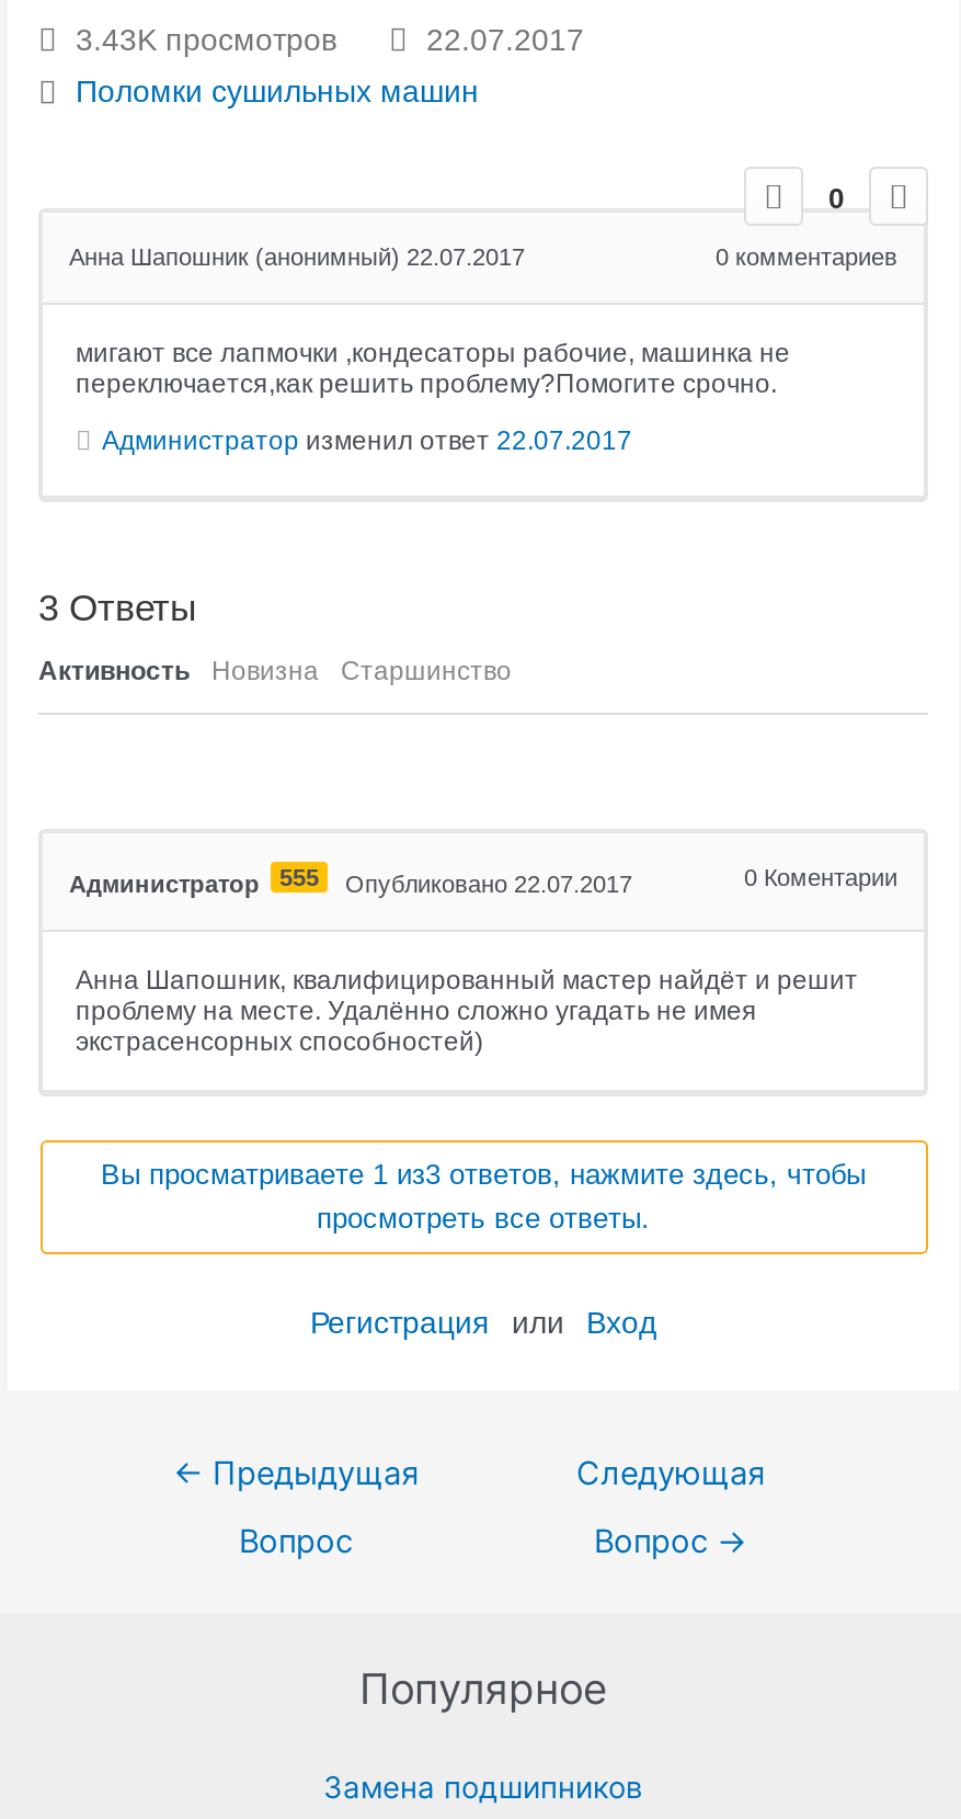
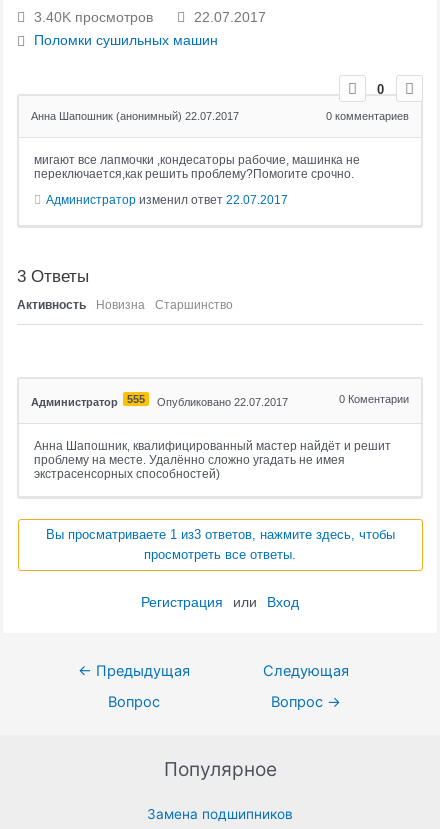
- 3.43K просмотров
+ 3.40K просмотров
